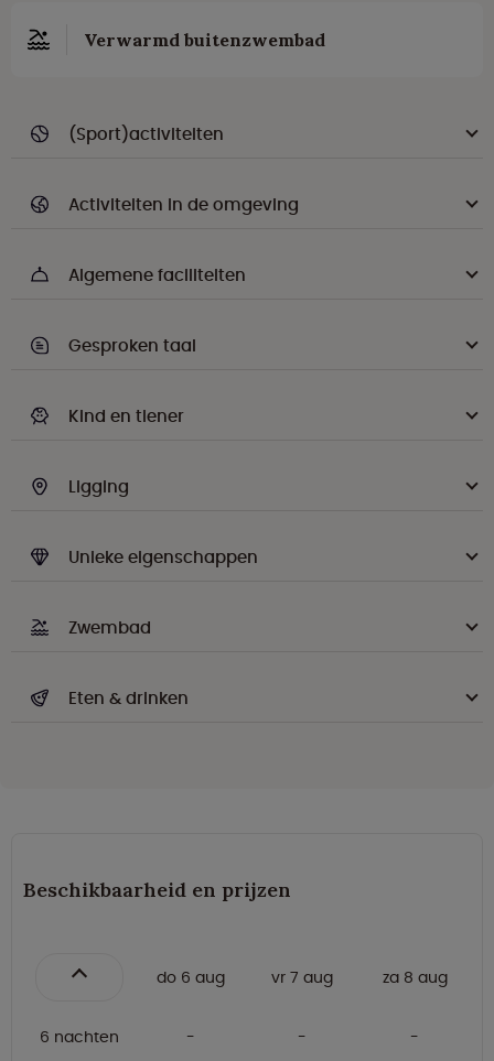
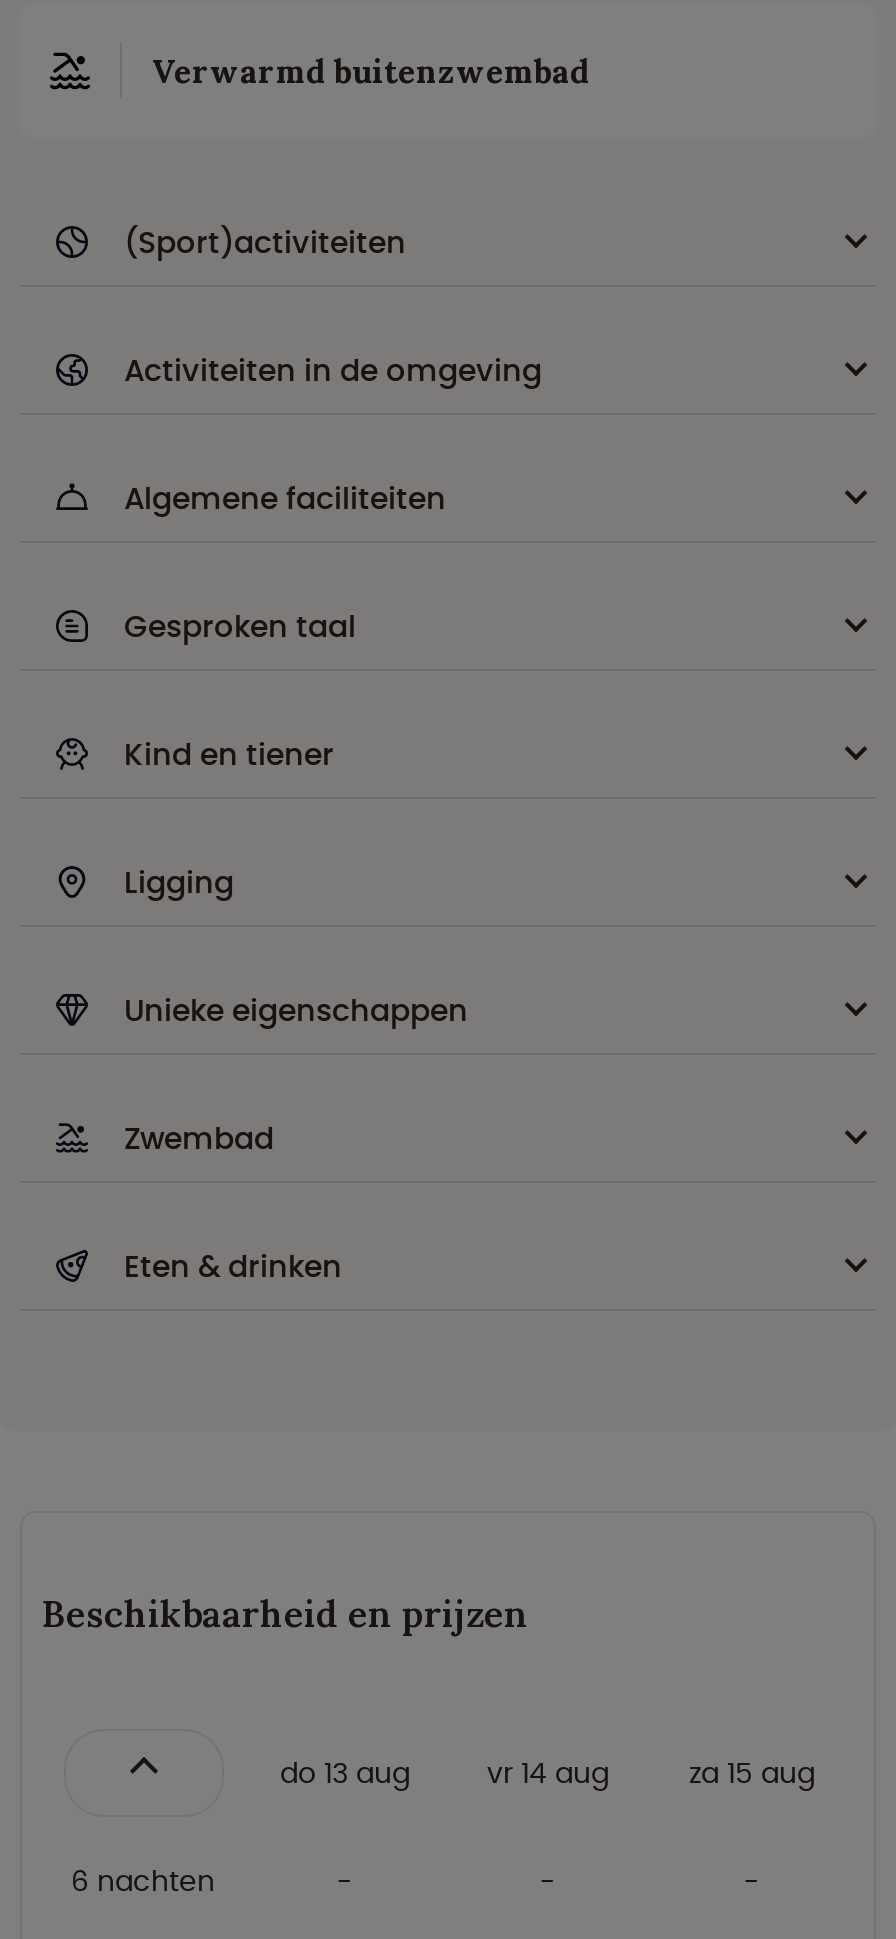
- do 6 aug
+ do 13 aug

- vr 7 aug
+ vr 14 aug

- za 8 aug
+ za 15 aug
